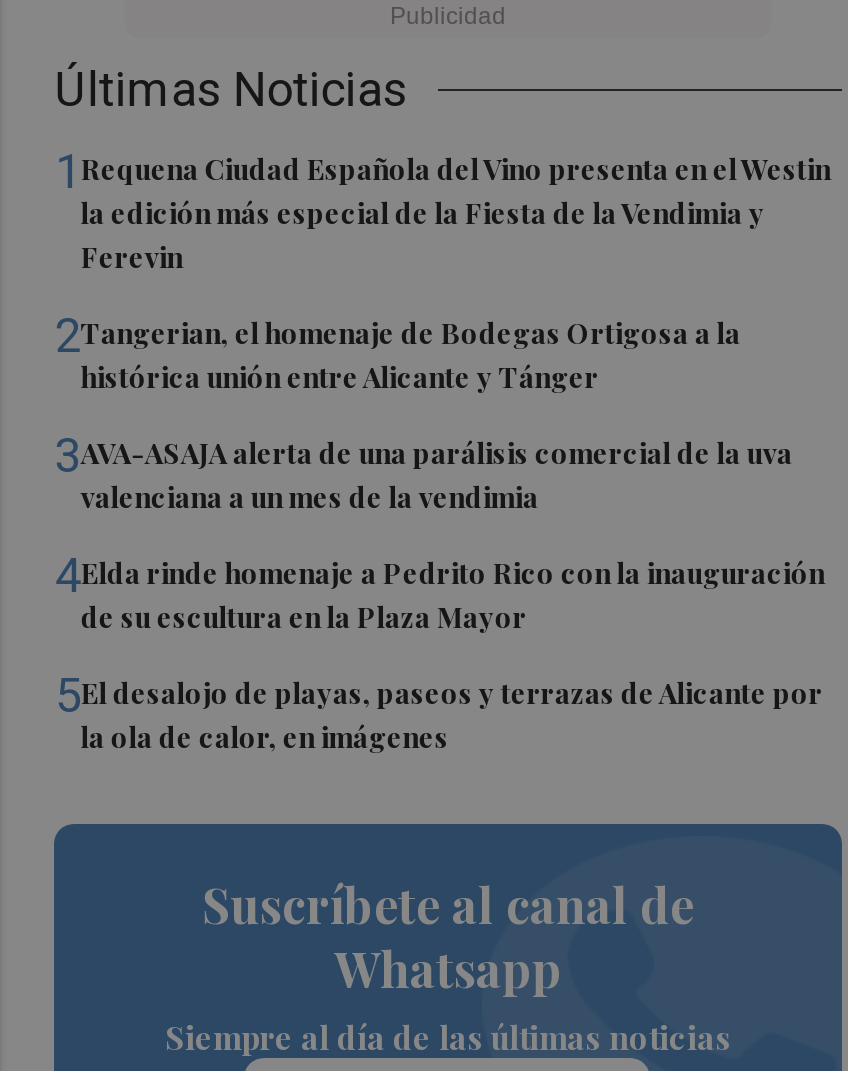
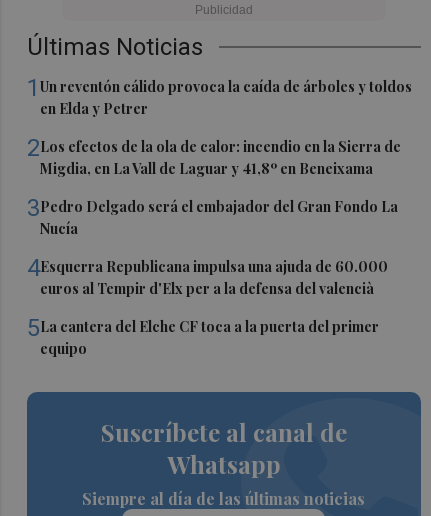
- 1 Requena Ciudad Española del Vino presenta en el Westin
- la edición más especial de la Fiesta de la Vendimia y
- Ferevin
+ 1 Un reventón cálido provoca la caída de árboles y toldos
+ en Elda y Petrer

- 2Tangerian, el homenaje de Bodegas Ortigosa a la
- histórica unión entre Alicante y Tánger
+ 2Los efectos de la ola de calor: incendio en la Sierra de
+ Migdia, en La Vall de Laguar y 41,8º en Beneixama

- 3AVA-ASAJA alerta de una parálisis comercial de la uva
- valenciana a un mes de la vendimia
+ 3Pedro Delgado será el embajador del Gran Fondo La
+ Nucía

- 4Elda rinde homenaje a Pedrito Rico con la inauguración
- de su escultura en la Plaza Mayor
+ 4Esquerra Republicana impulsa una ajuda de 60.000
+ euros al Tempir d'Elx per a la defensa del valencià

- 5El desalojo de playas, paseos y terrazas de Alicante por
- la ola de calor, en imágenes
+ 5La cantera del Elche CF toca a la puerta del primer
+ equipo
